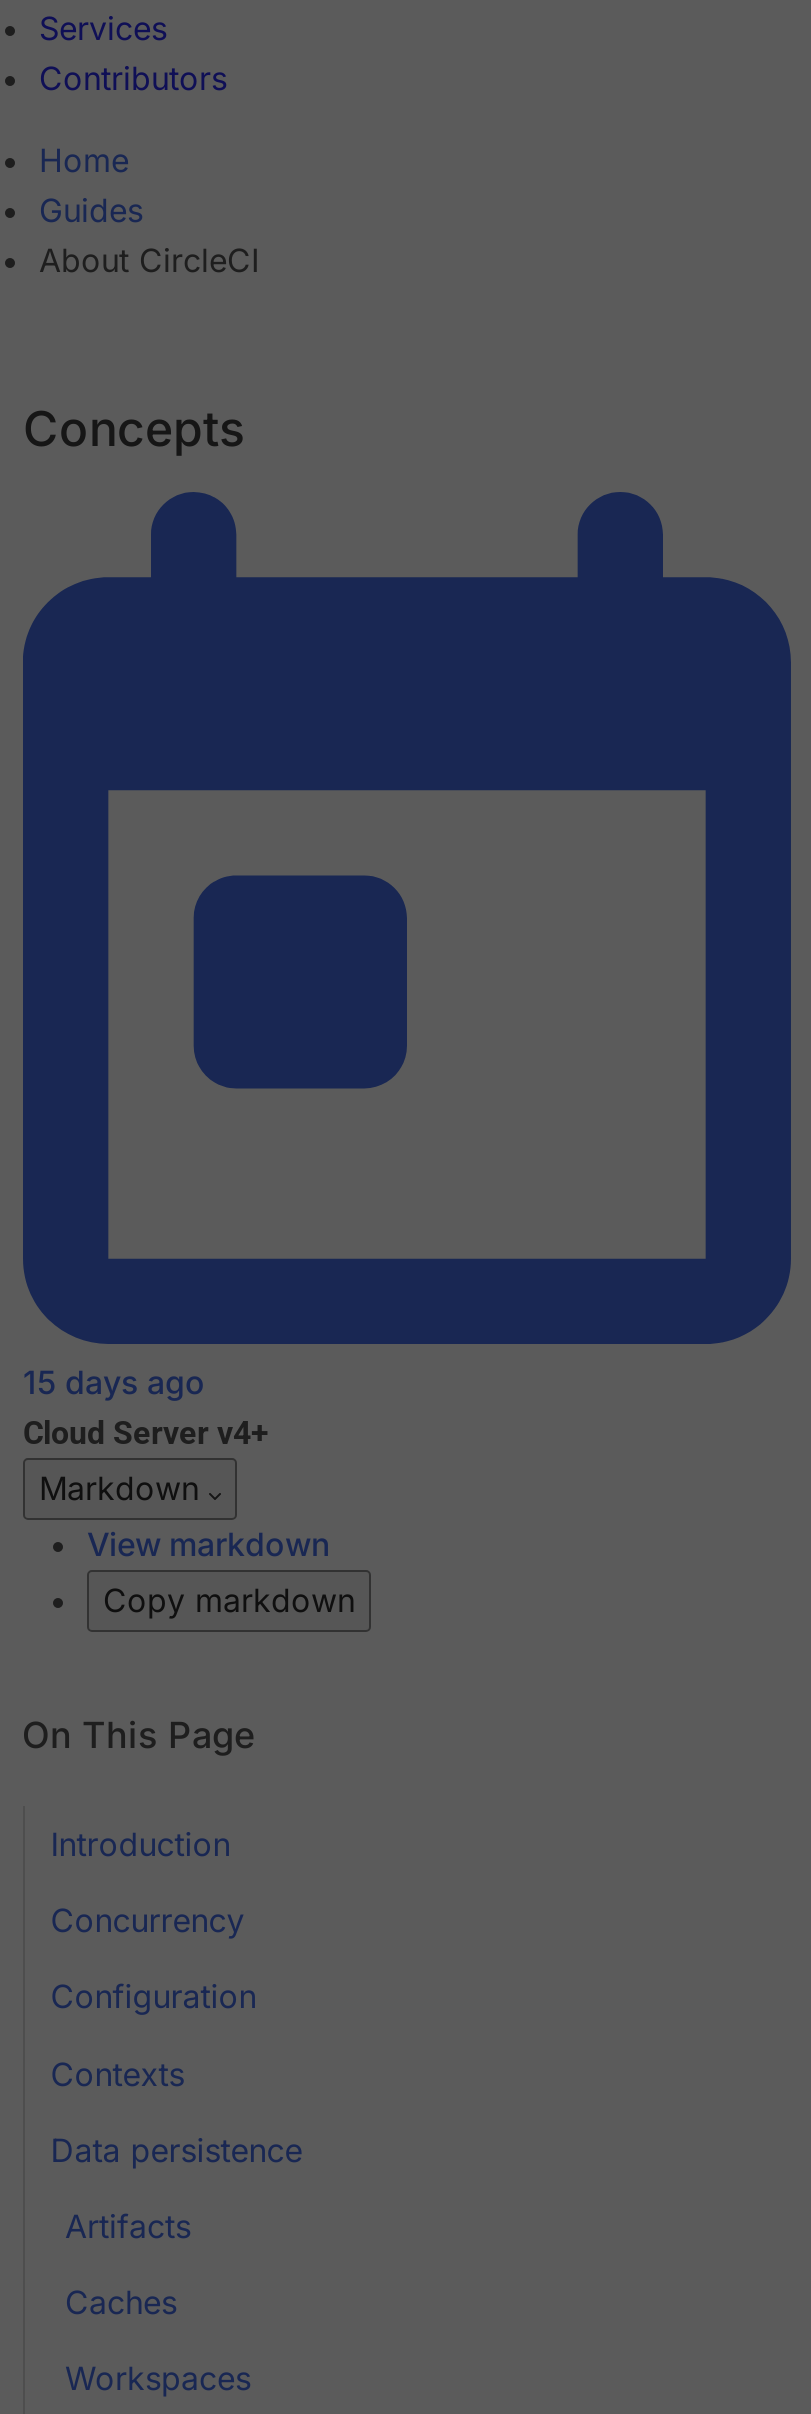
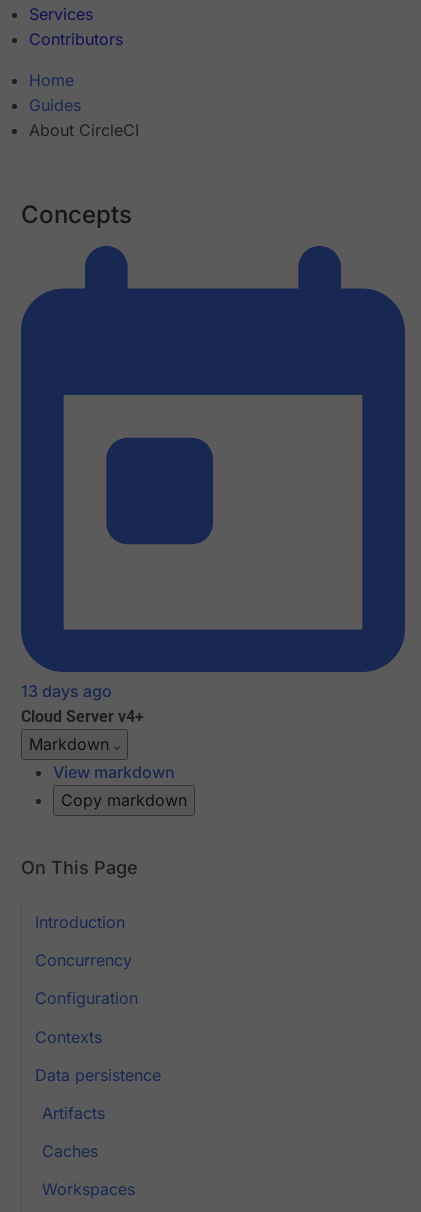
- 15 days ago
+ 13 days ago
